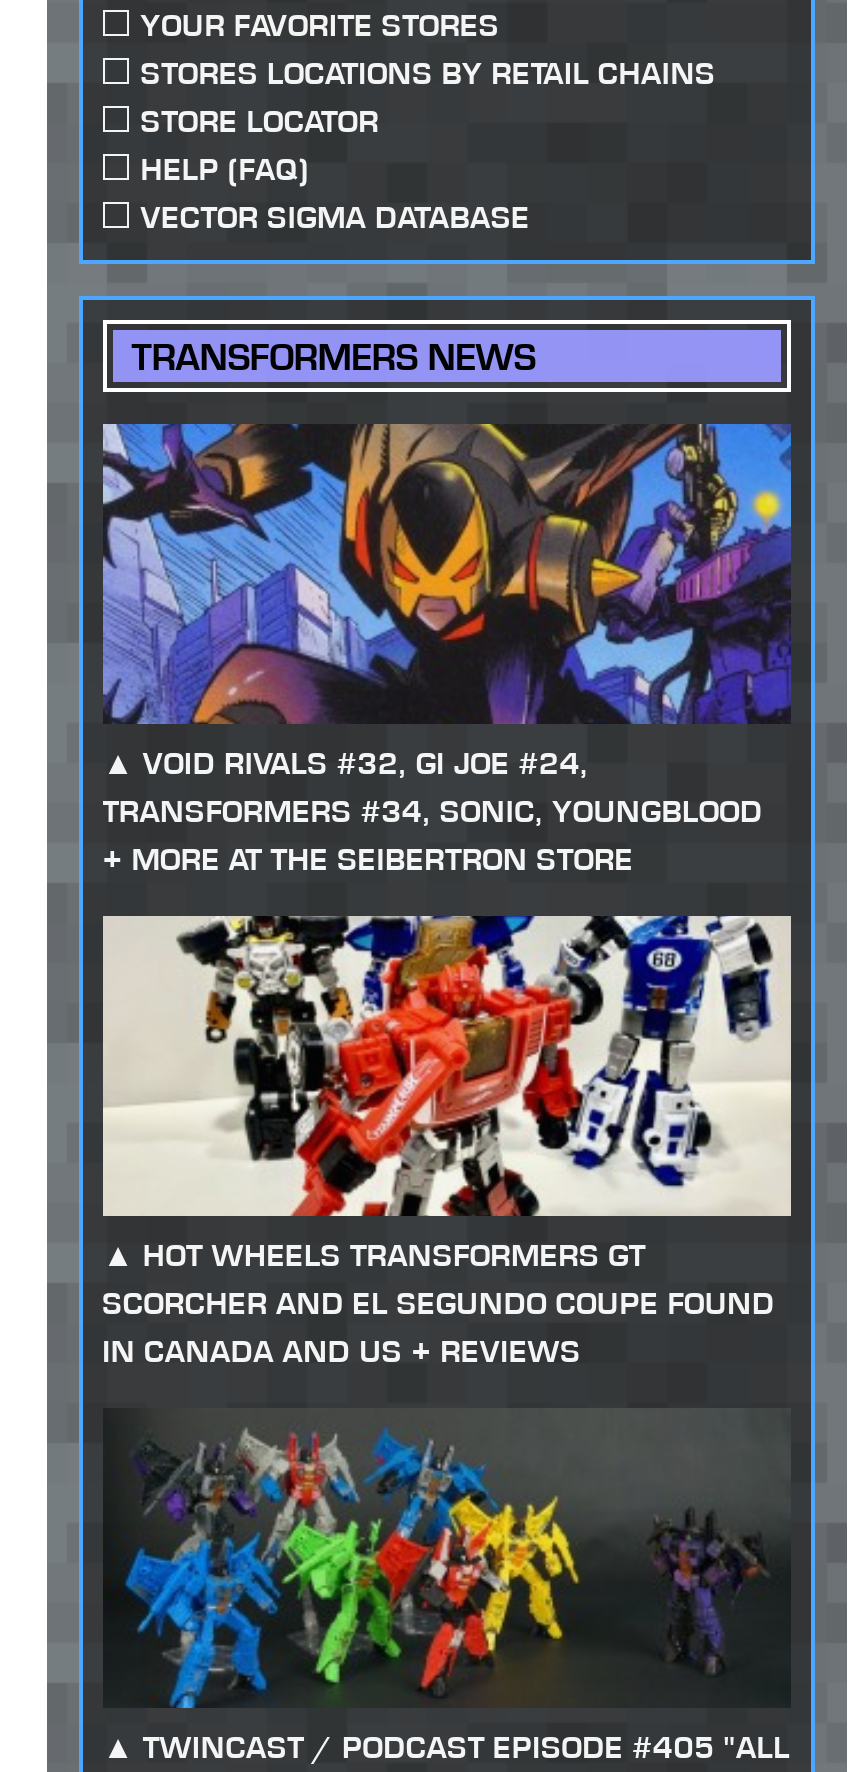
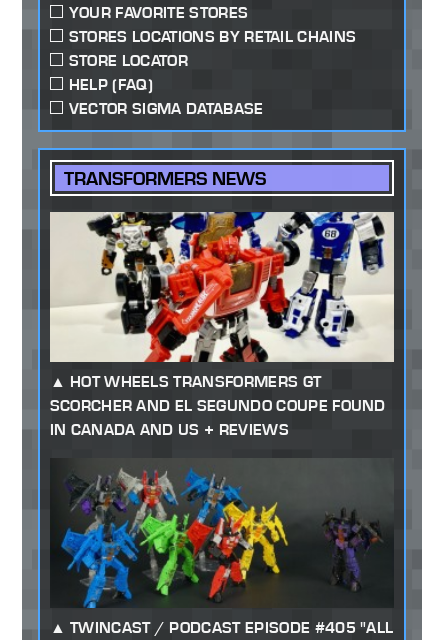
- [image]
- VOID RIVALS #32, GI JOE #24,
- TRANSFORMERS #34, SONIC, YOUNGBLOOD
- + MORE AT THE SEIBERTRON STORE
